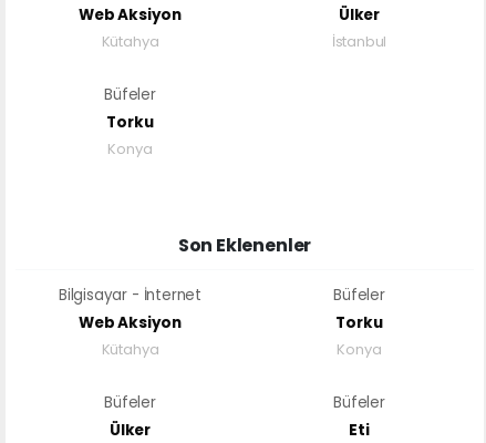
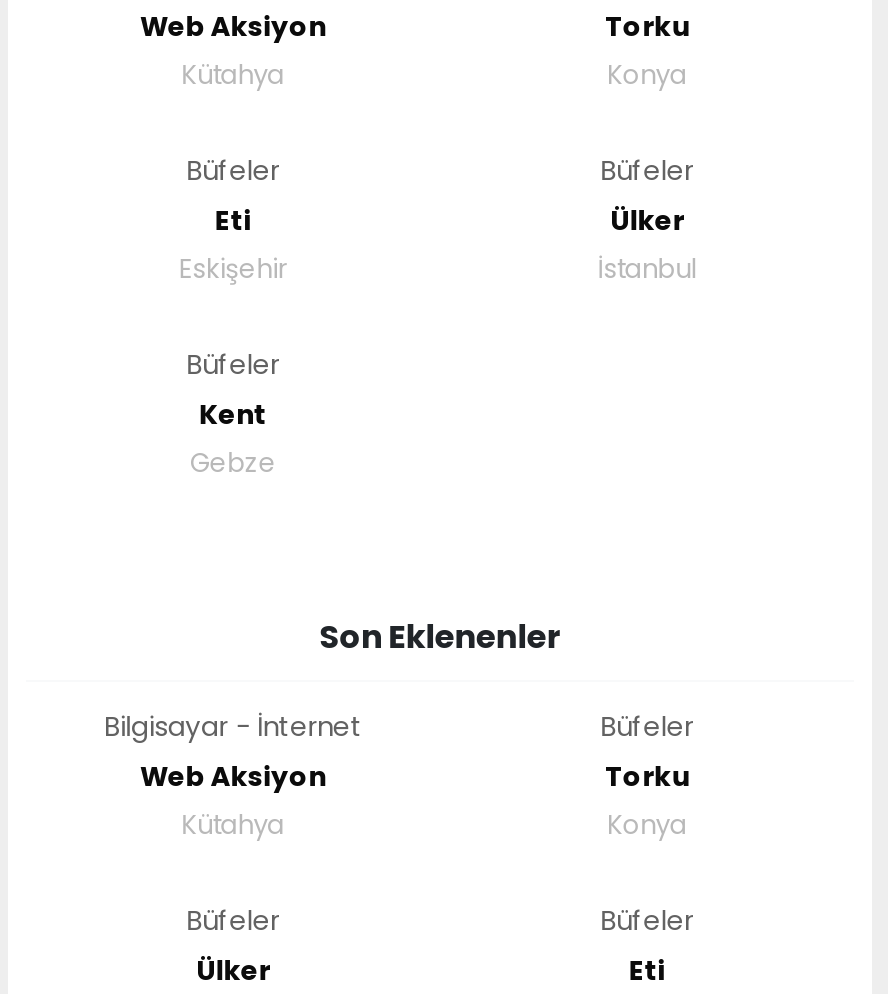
+ Torku
+ Konya
+ Büfeler
+ Eti
+ Eskişehir

+ Büfeler

- Torku
- Konya
+ Kent
+ Gebze
